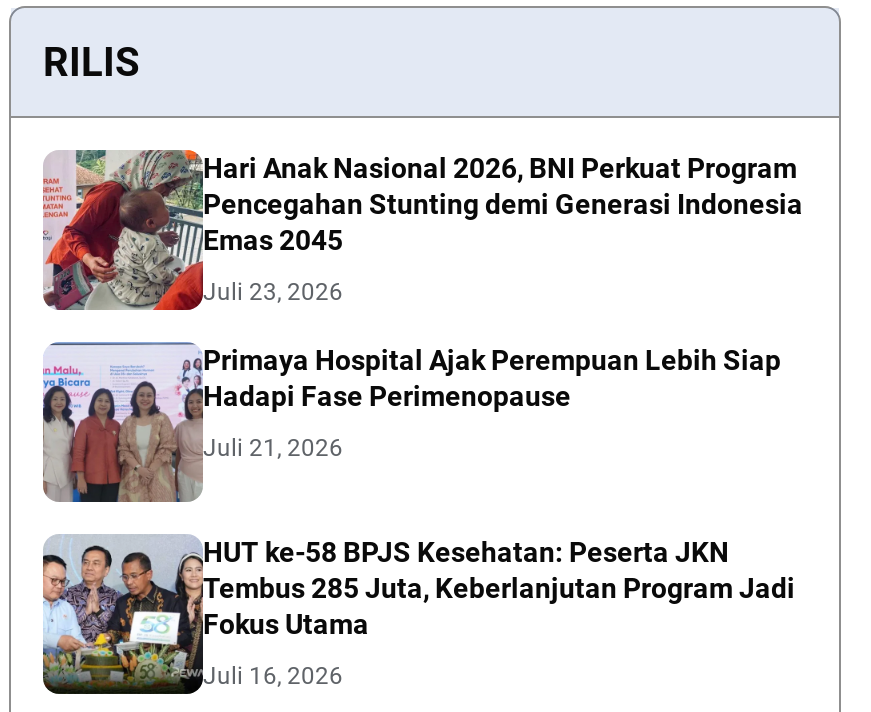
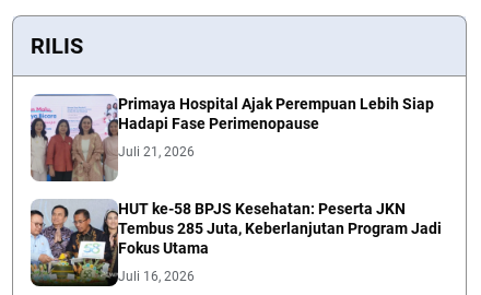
- [image]
- Hari Anak Nasional 2026, BNI Perkuat Program
- Pencegahan Stunting demi Generasi Indonesia
- Emas 2045
- Juli 23, 2026
